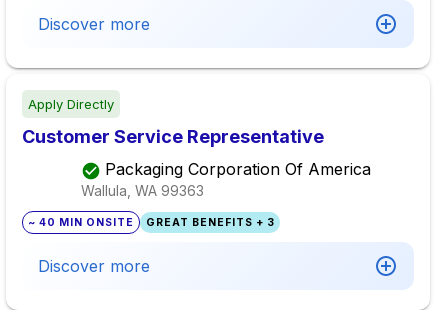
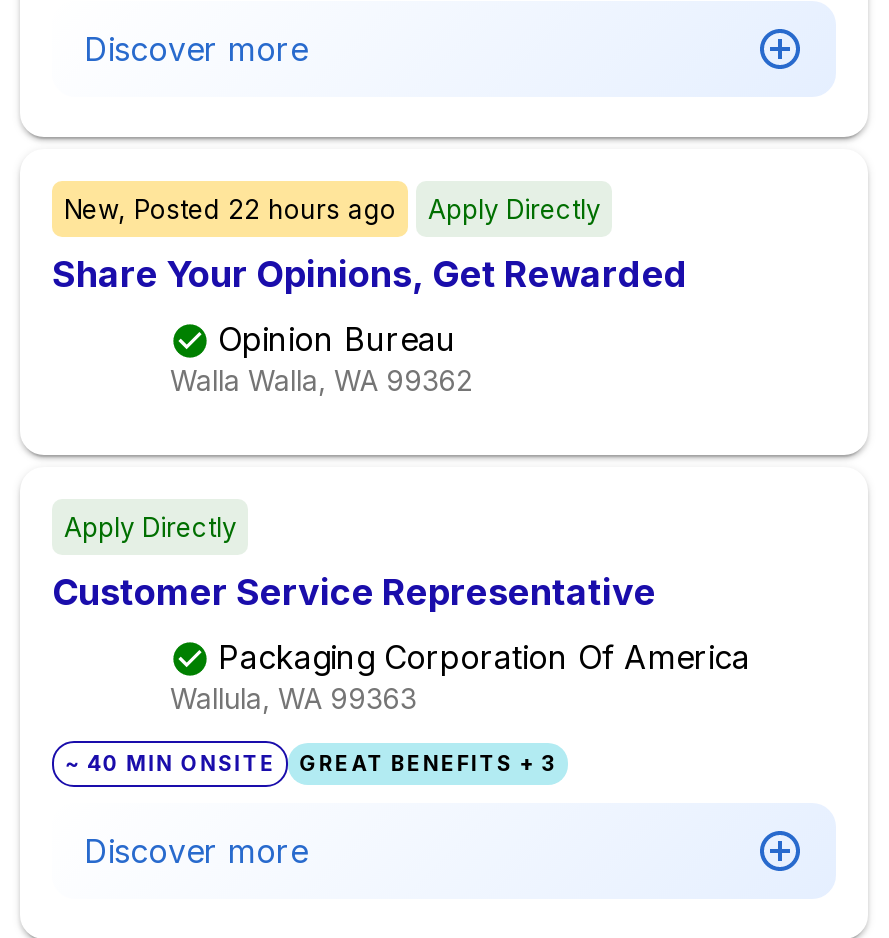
+ New, Posted 22 hours ago
+ Apply Directly
+ Share Your Opinions, Get Rewarded
+ Opinion Bureau
+ Walla Walla, WA 99362
